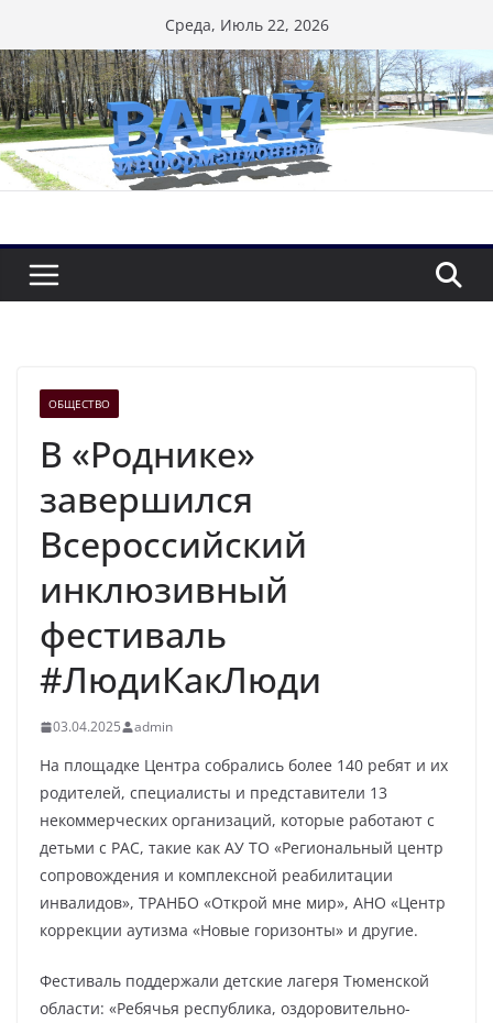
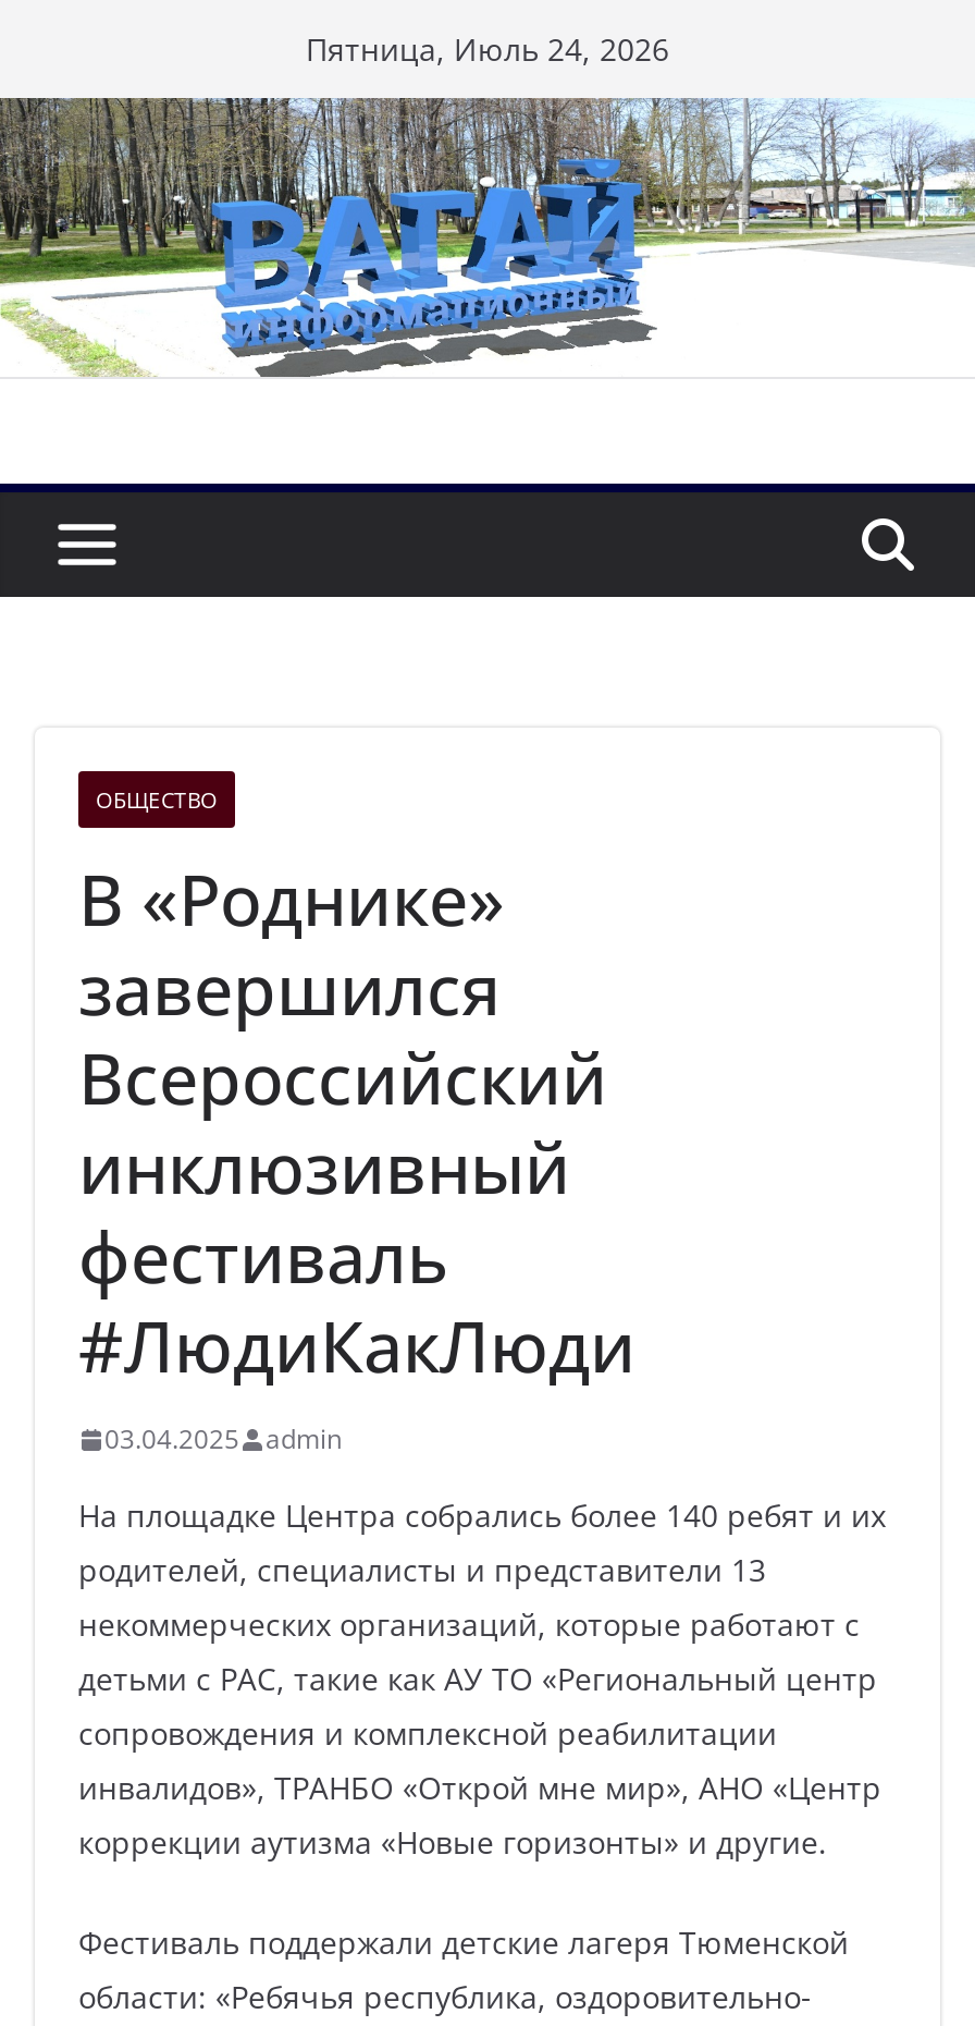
- Среда, Июль 22, 2026
+ Пятница, Июль 24, 2026
